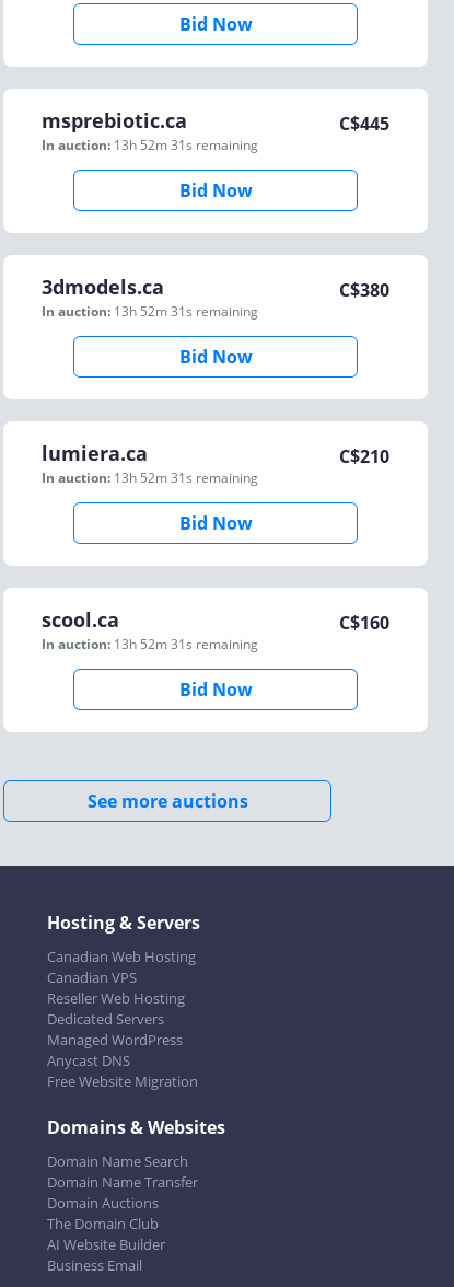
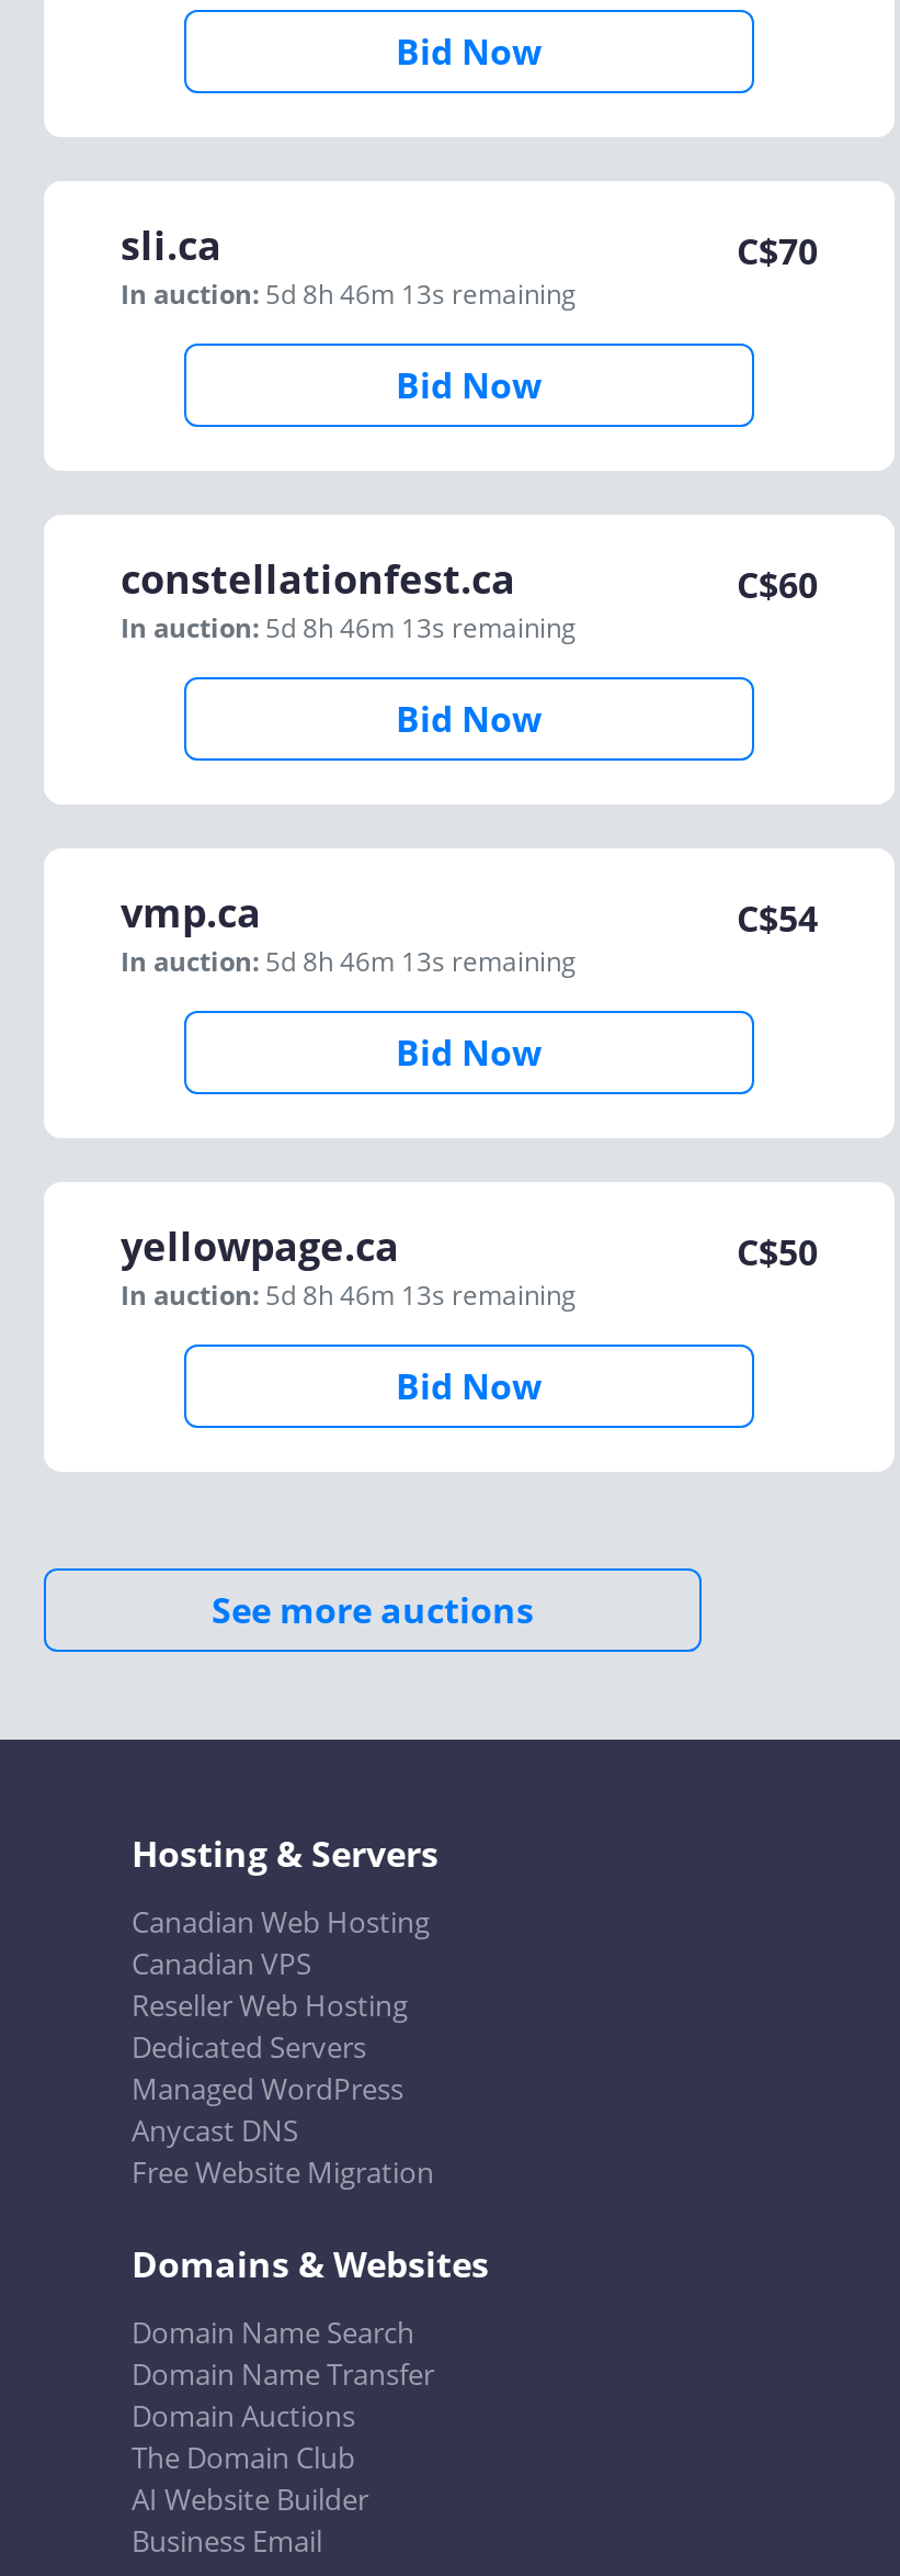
- msprebiotic.ca
- In auction: 13h 52m 31s remaining
+ sli.ca
+ In auction: 5d 8h 46m 13s remaining

- C$445
+ C$70

- 3dmodels.ca
- In auction: 13h 52m 31s remaining
+ constellationfest.ca
+ In auction: 5d 8h 46m 13s remaining

- C$380
+ C$60

- lumiera.ca
- In auction: 13h 52m 31s remaining
+ vmp.ca
+ In auction: 5d 8h 46m 13s remaining

- C$210
+ C$54

- scool.ca
- In auction: 13h 52m 31s remaining
+ yellowpage.ca
+ In auction: 5d 8h 46m 13s remaining

- C$160
+ C$50
